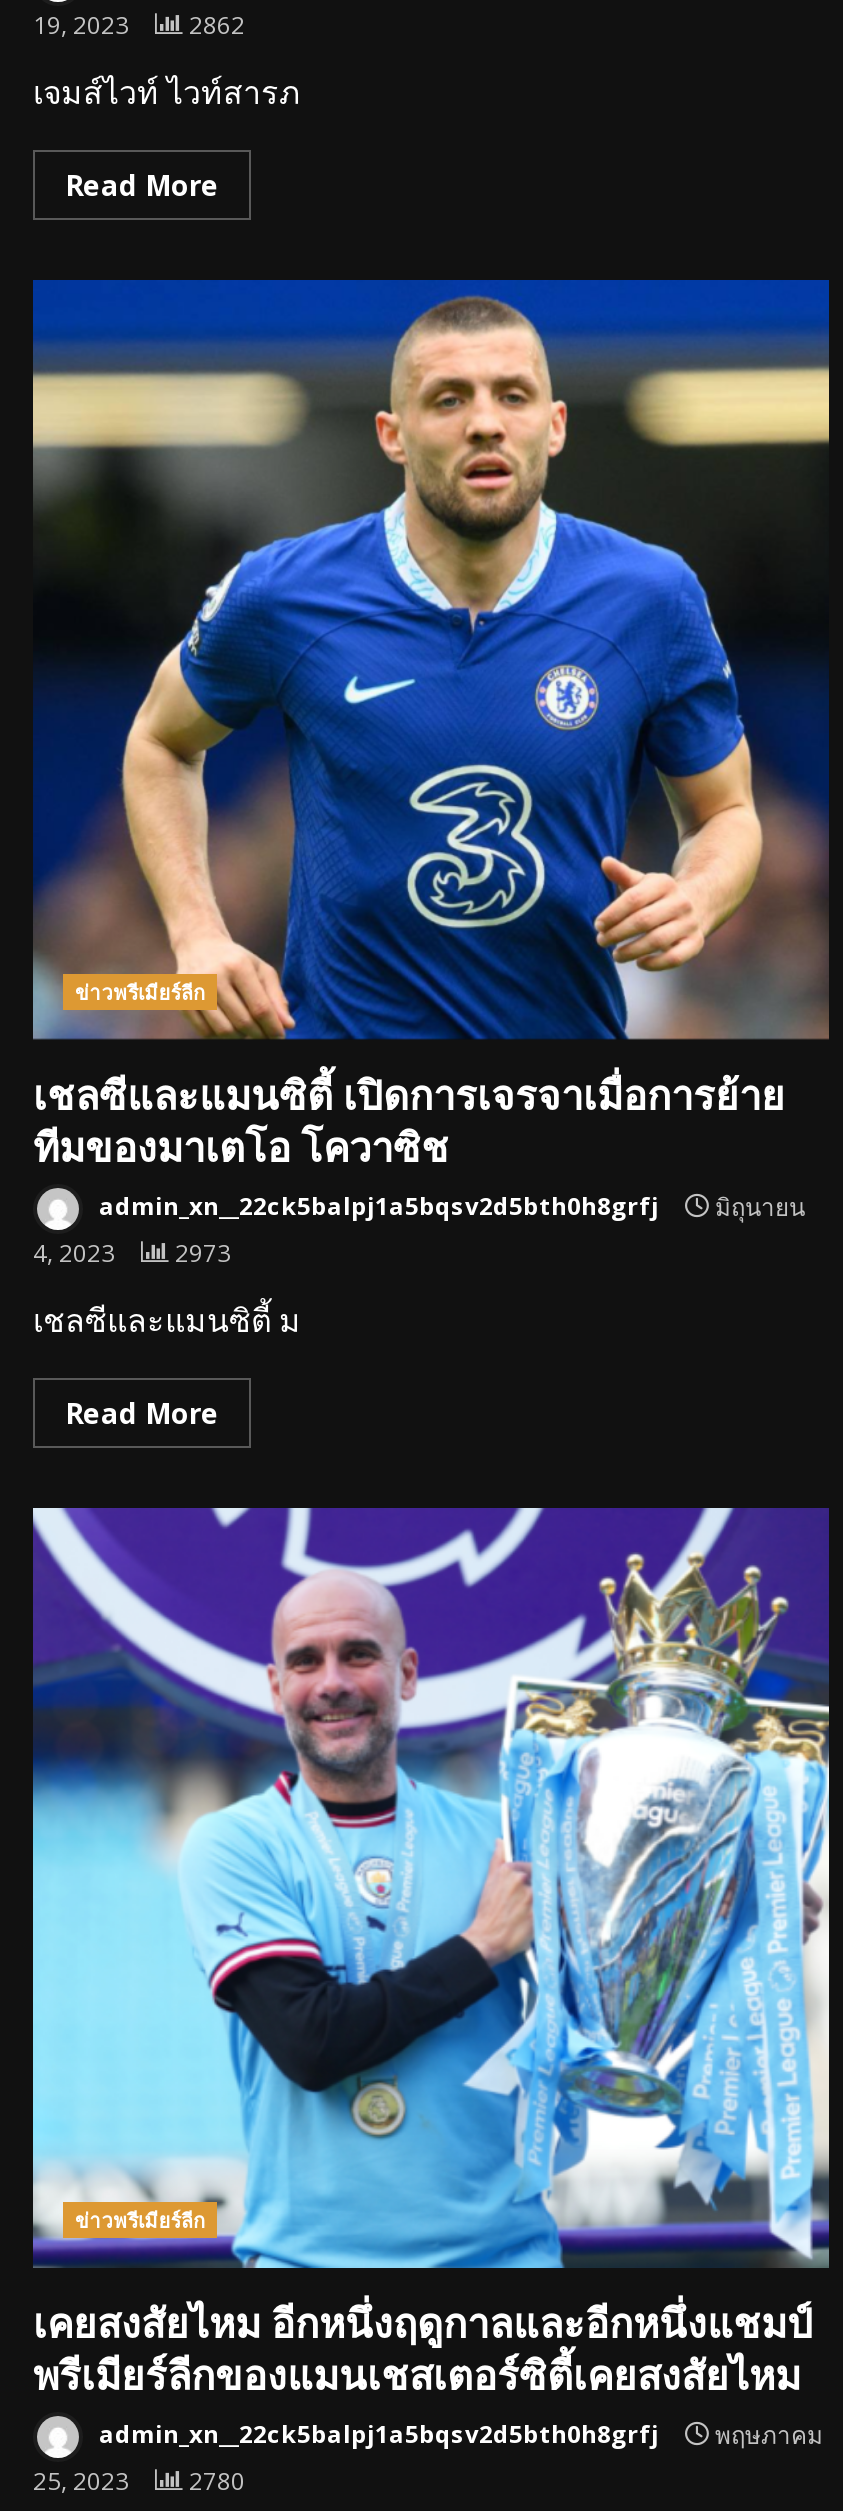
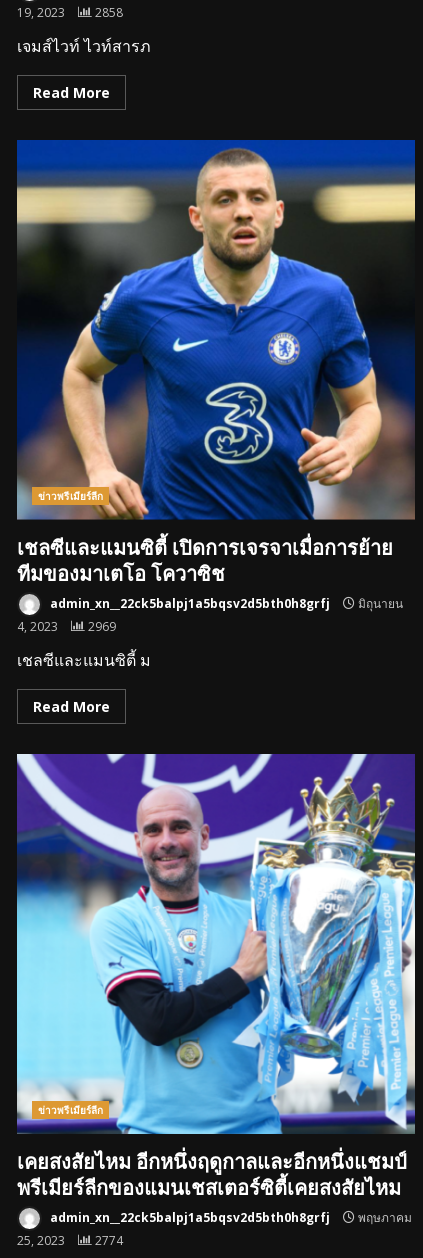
- 19, 2023 2862
+ 19, 2023 2858

- 4, 2023 2973
+ 4, 2023 2969

- 25, 2023 2780
+ 25, 2023 2774
